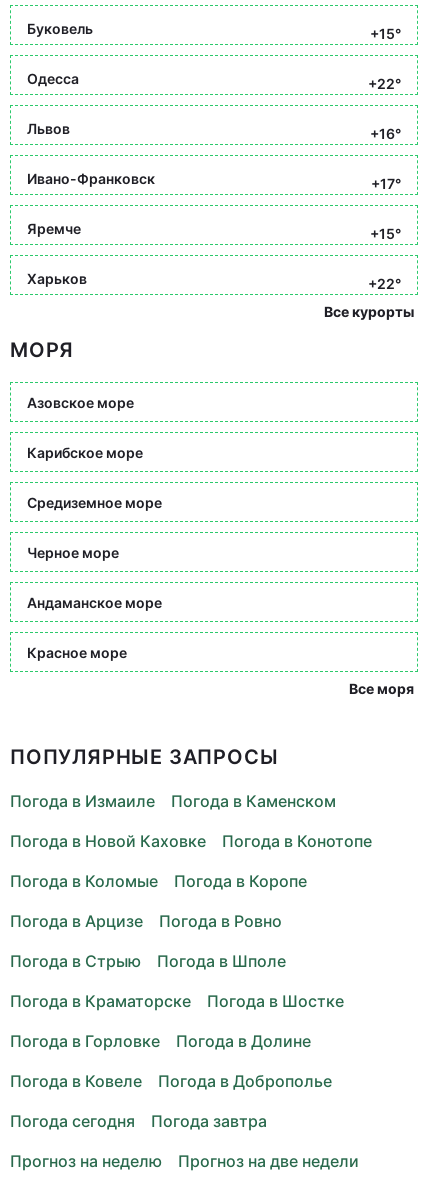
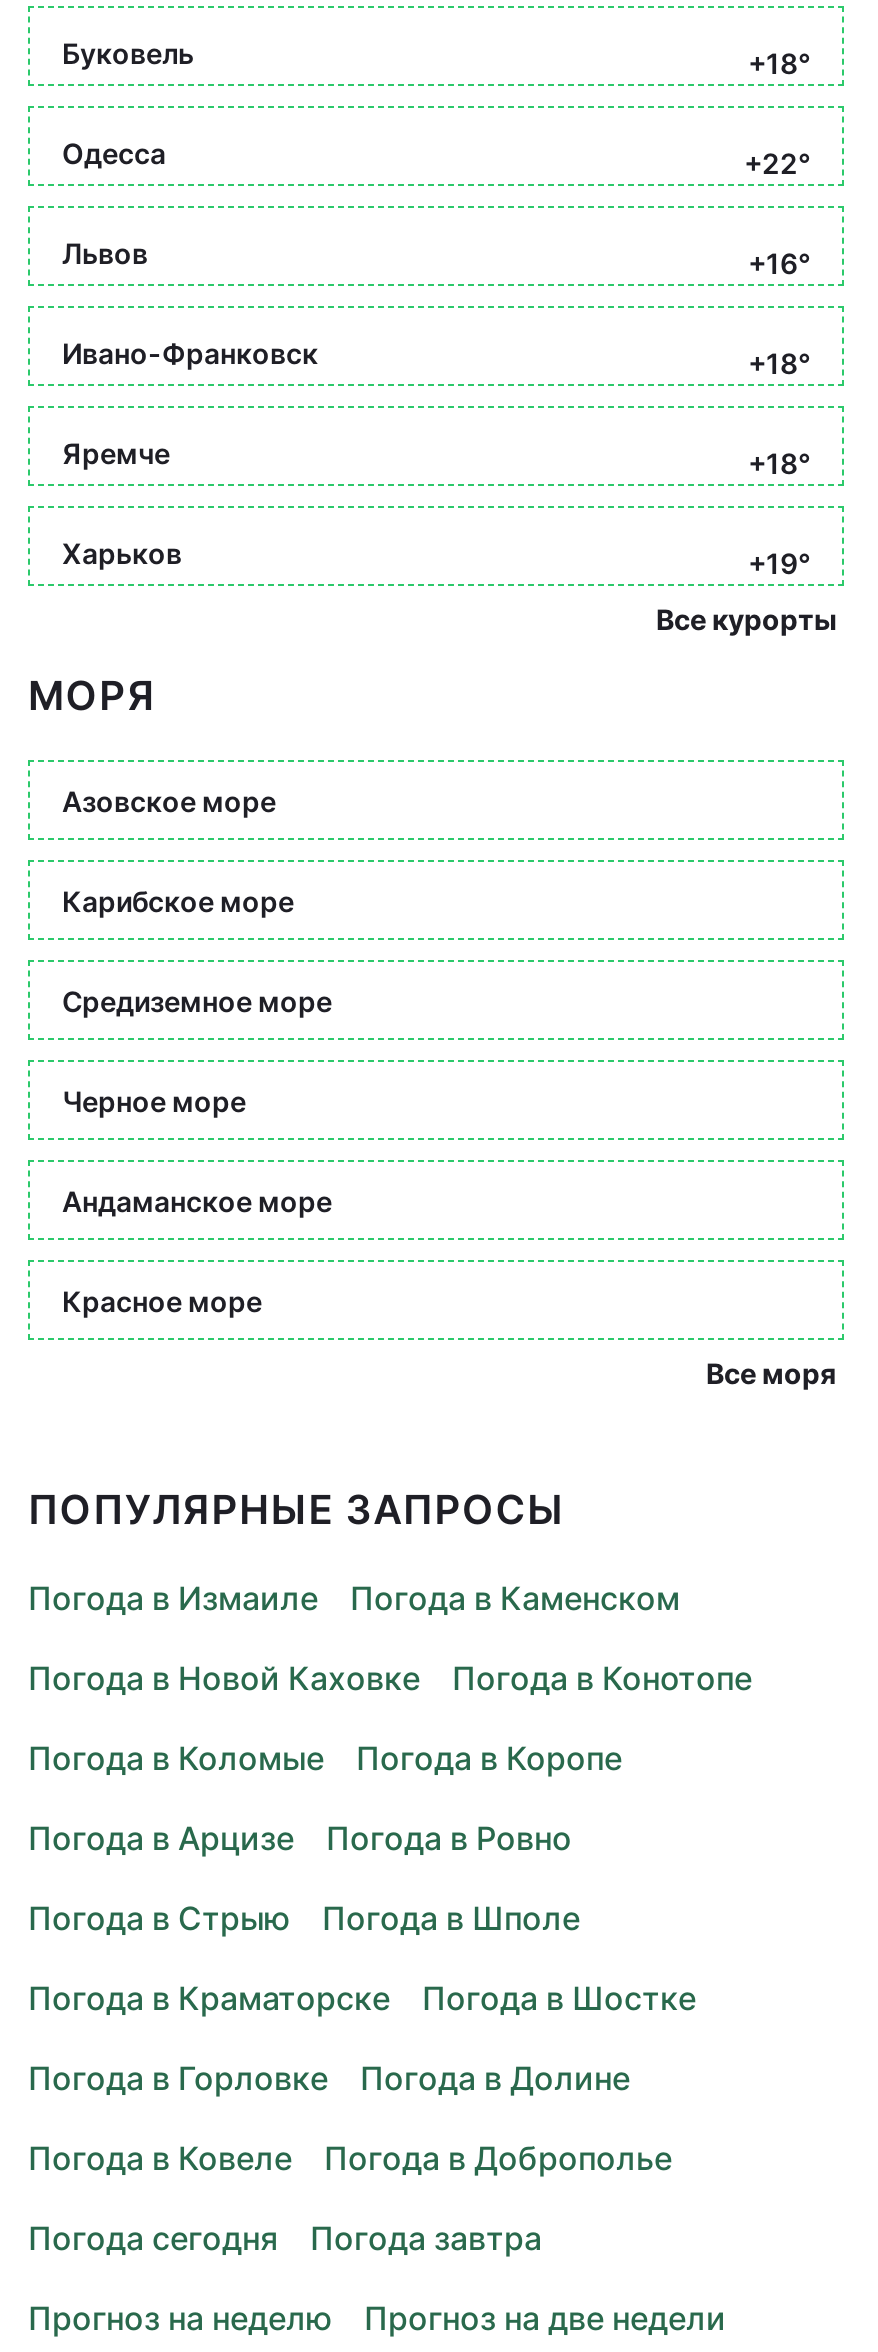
- +15°
+ +18°

- +17°
+ +18°

- +15°
+ +18°

- +22°
+ +19°
